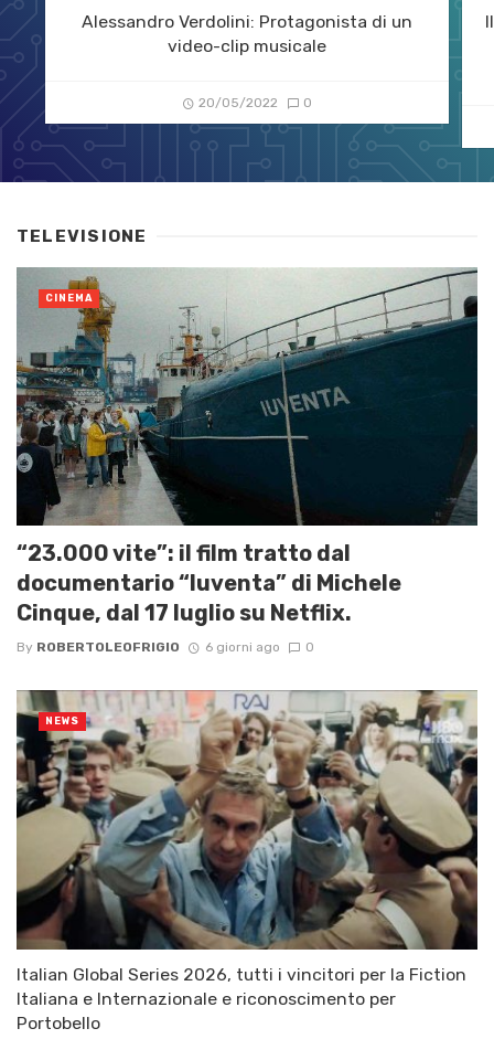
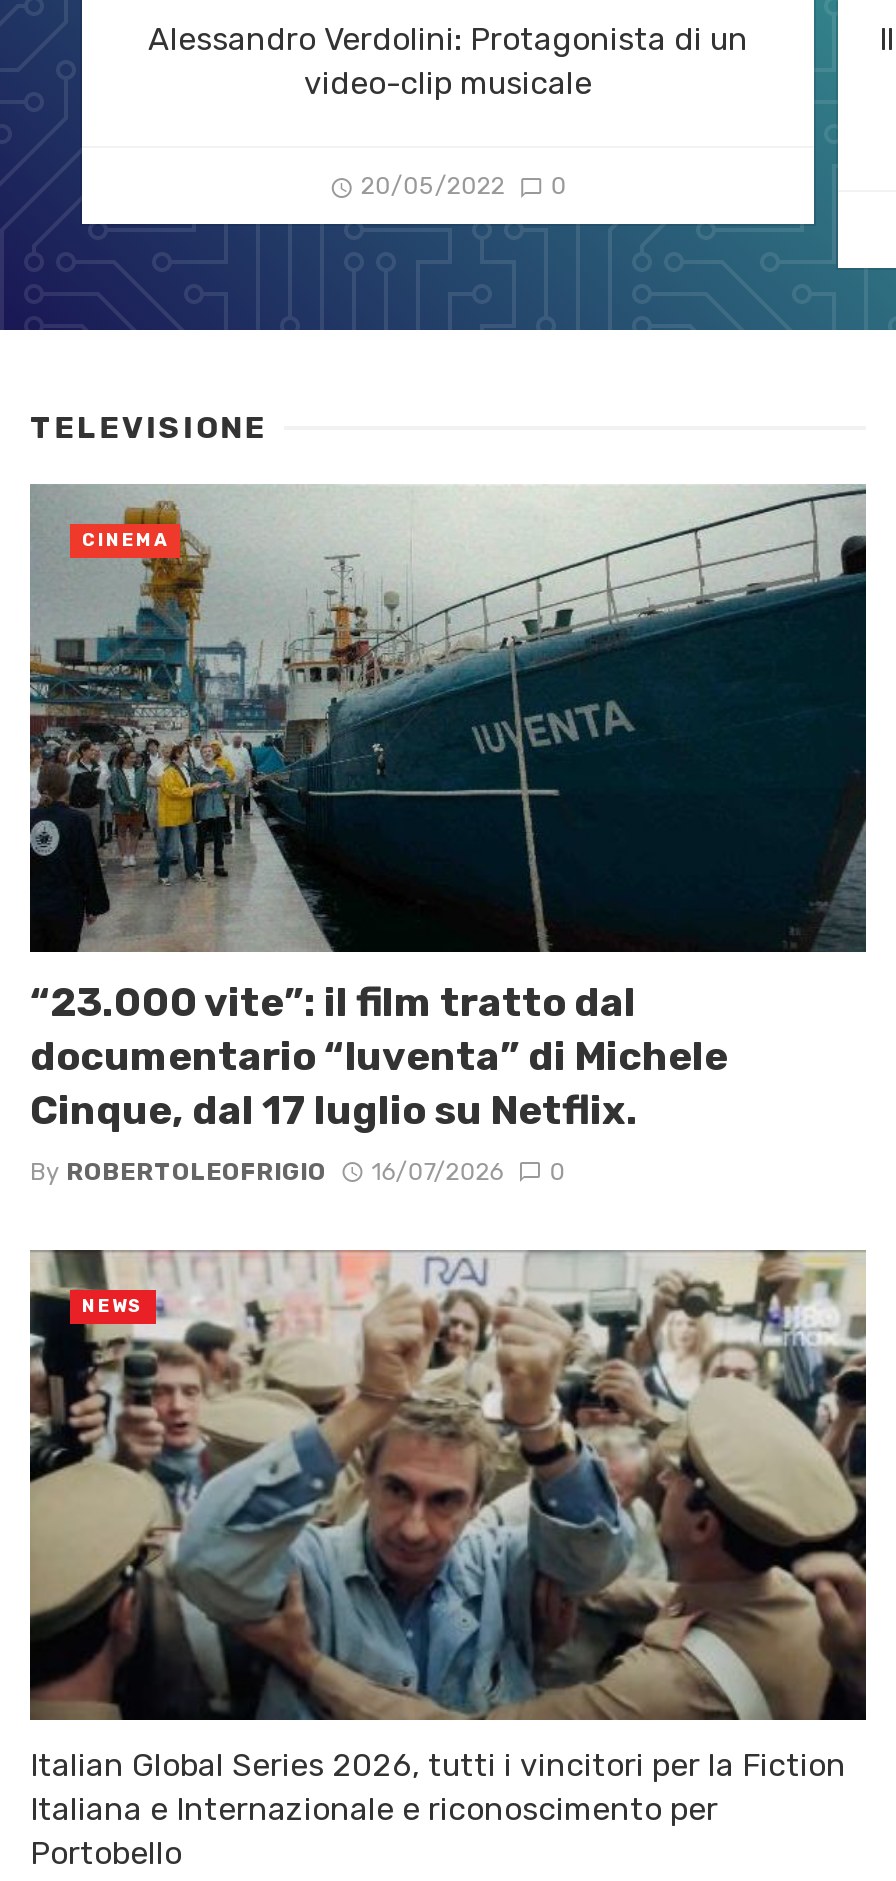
- By ROBERTOLEOFRIGIO 6 giorni ago 0
+ By ROBERTOLEOFRIGIO 16/07/2026 0
